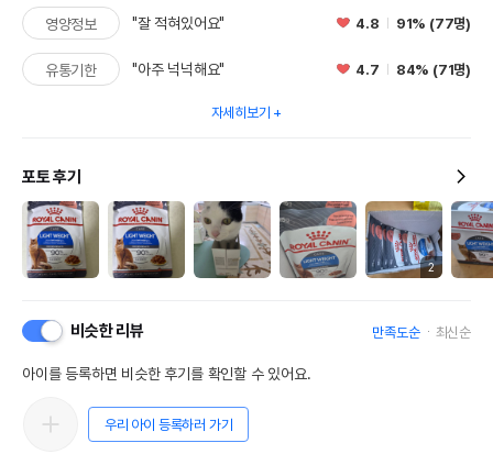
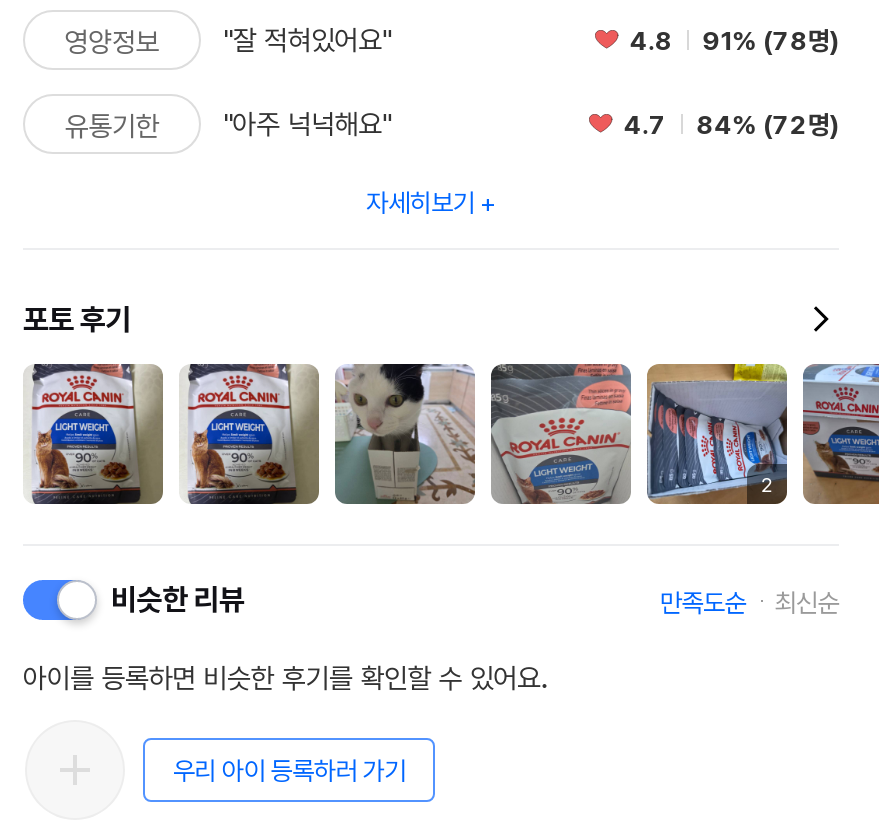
- 4.8 91% (77명)
+ 4.8 91% (78명)

- 4.7 84% (71명)
+ 4.7 84% (72명)
